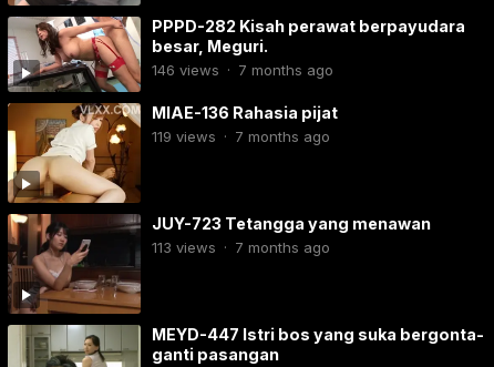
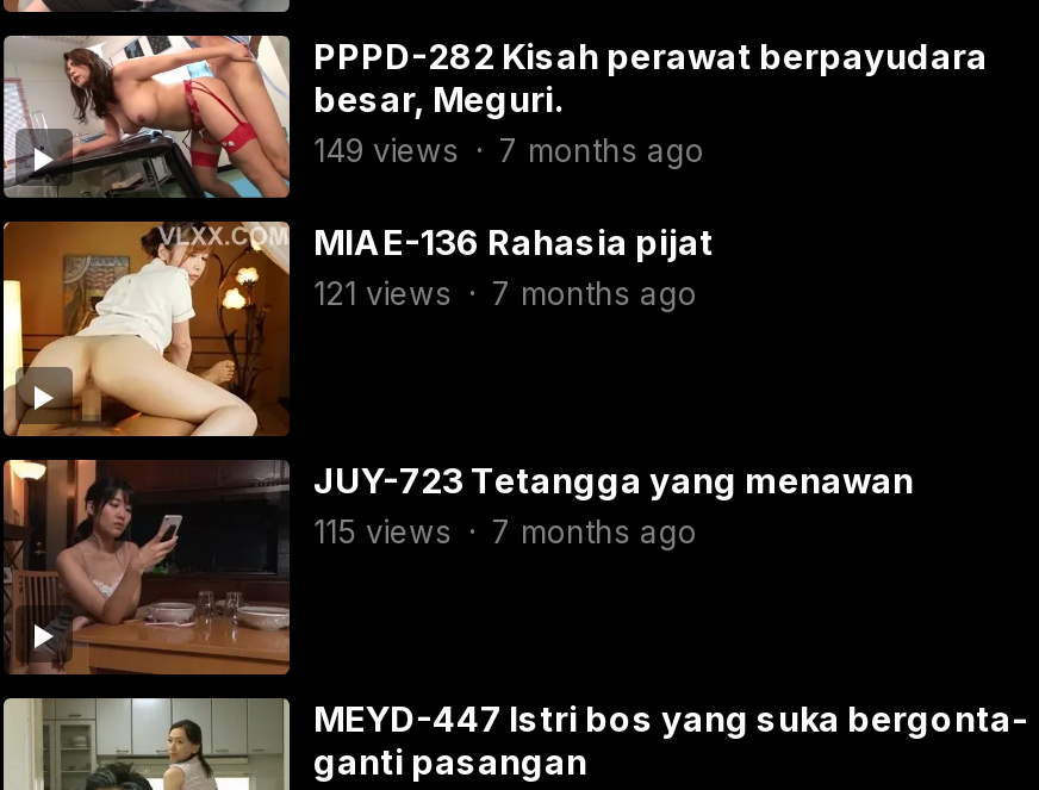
- 146 views · 7 months ago
+ 149 views · 7 months ago

- 119 views · 7 months ago
+ 121 views · 7 months ago

- 113 views · 7 months ago
+ 115 views · 7 months ago
